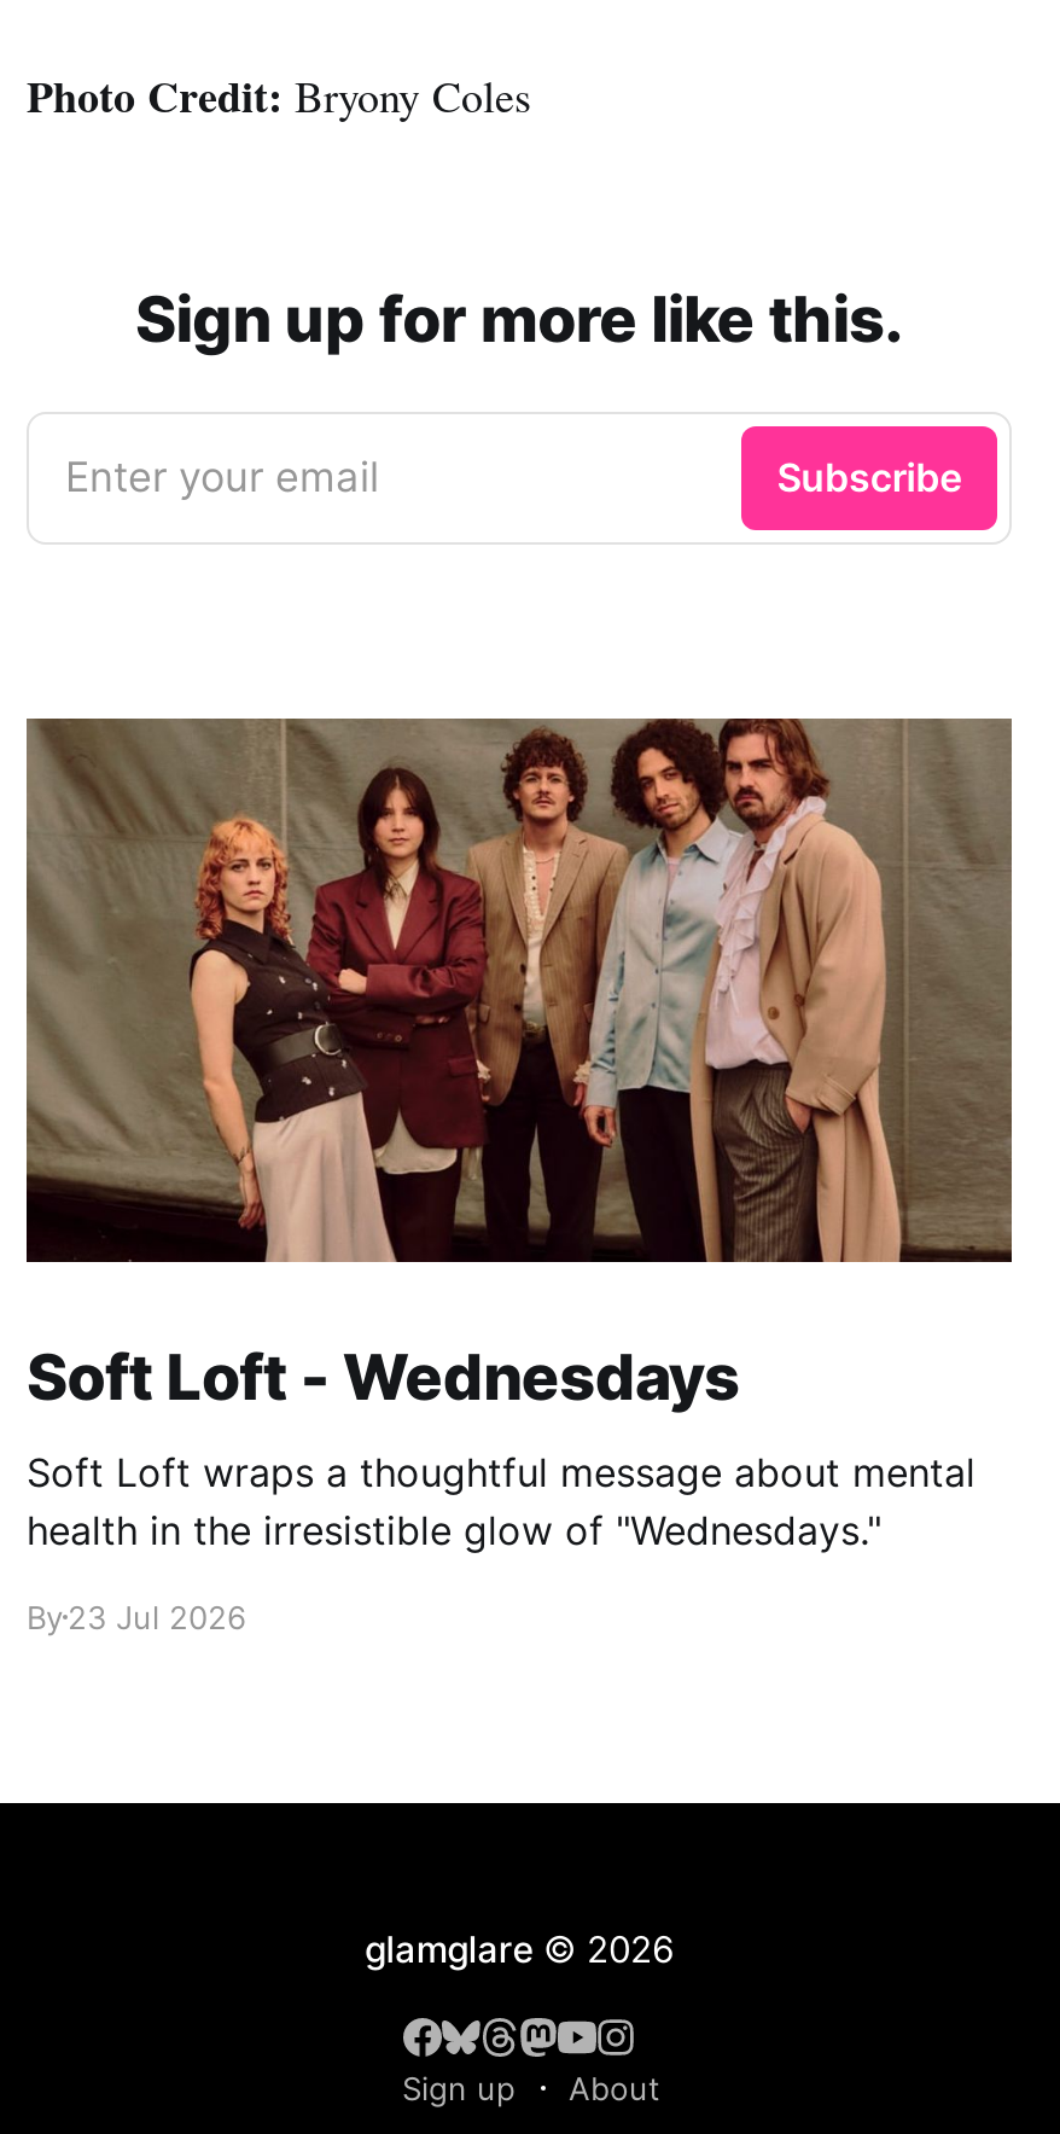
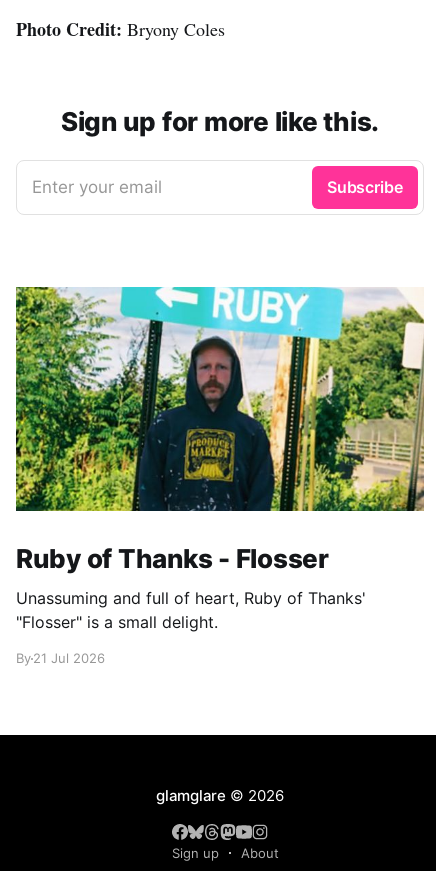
- [image]
- Soft Loft - Wednesdays
+ [image]
+ Ruby of Thanks - Flosser

- Soft Loft wraps a thoughtful message about mental
- health in the irresistible glow of "Wednesdays."
+ Unassuming and full of heart, Ruby of Thanks'
+ "Flosser" is a small delight.

- By 23 Jul 2026
+ By 21 Jul 2026
